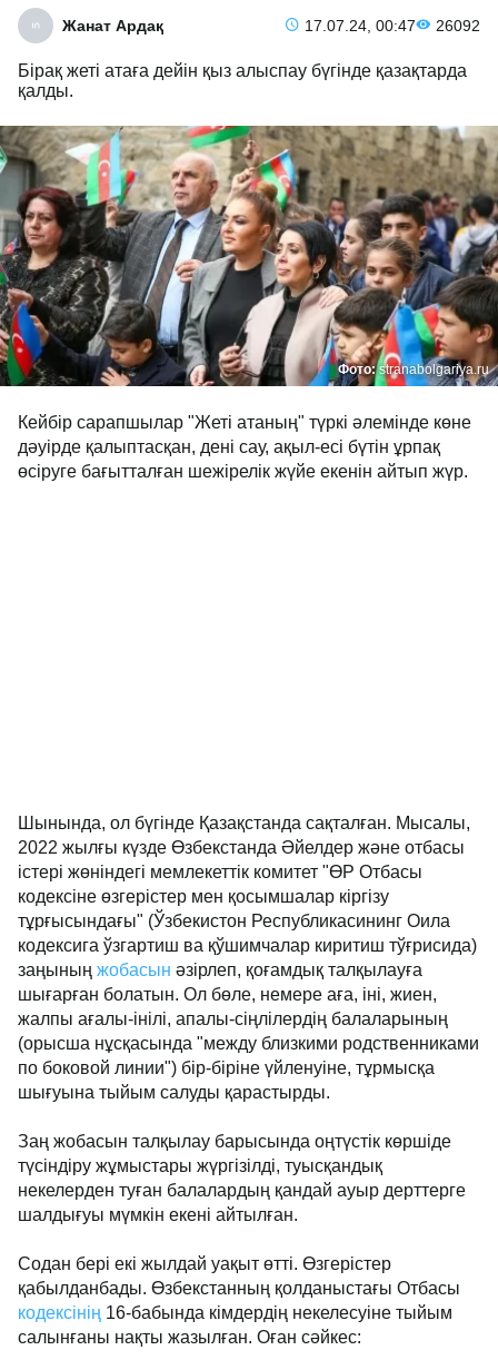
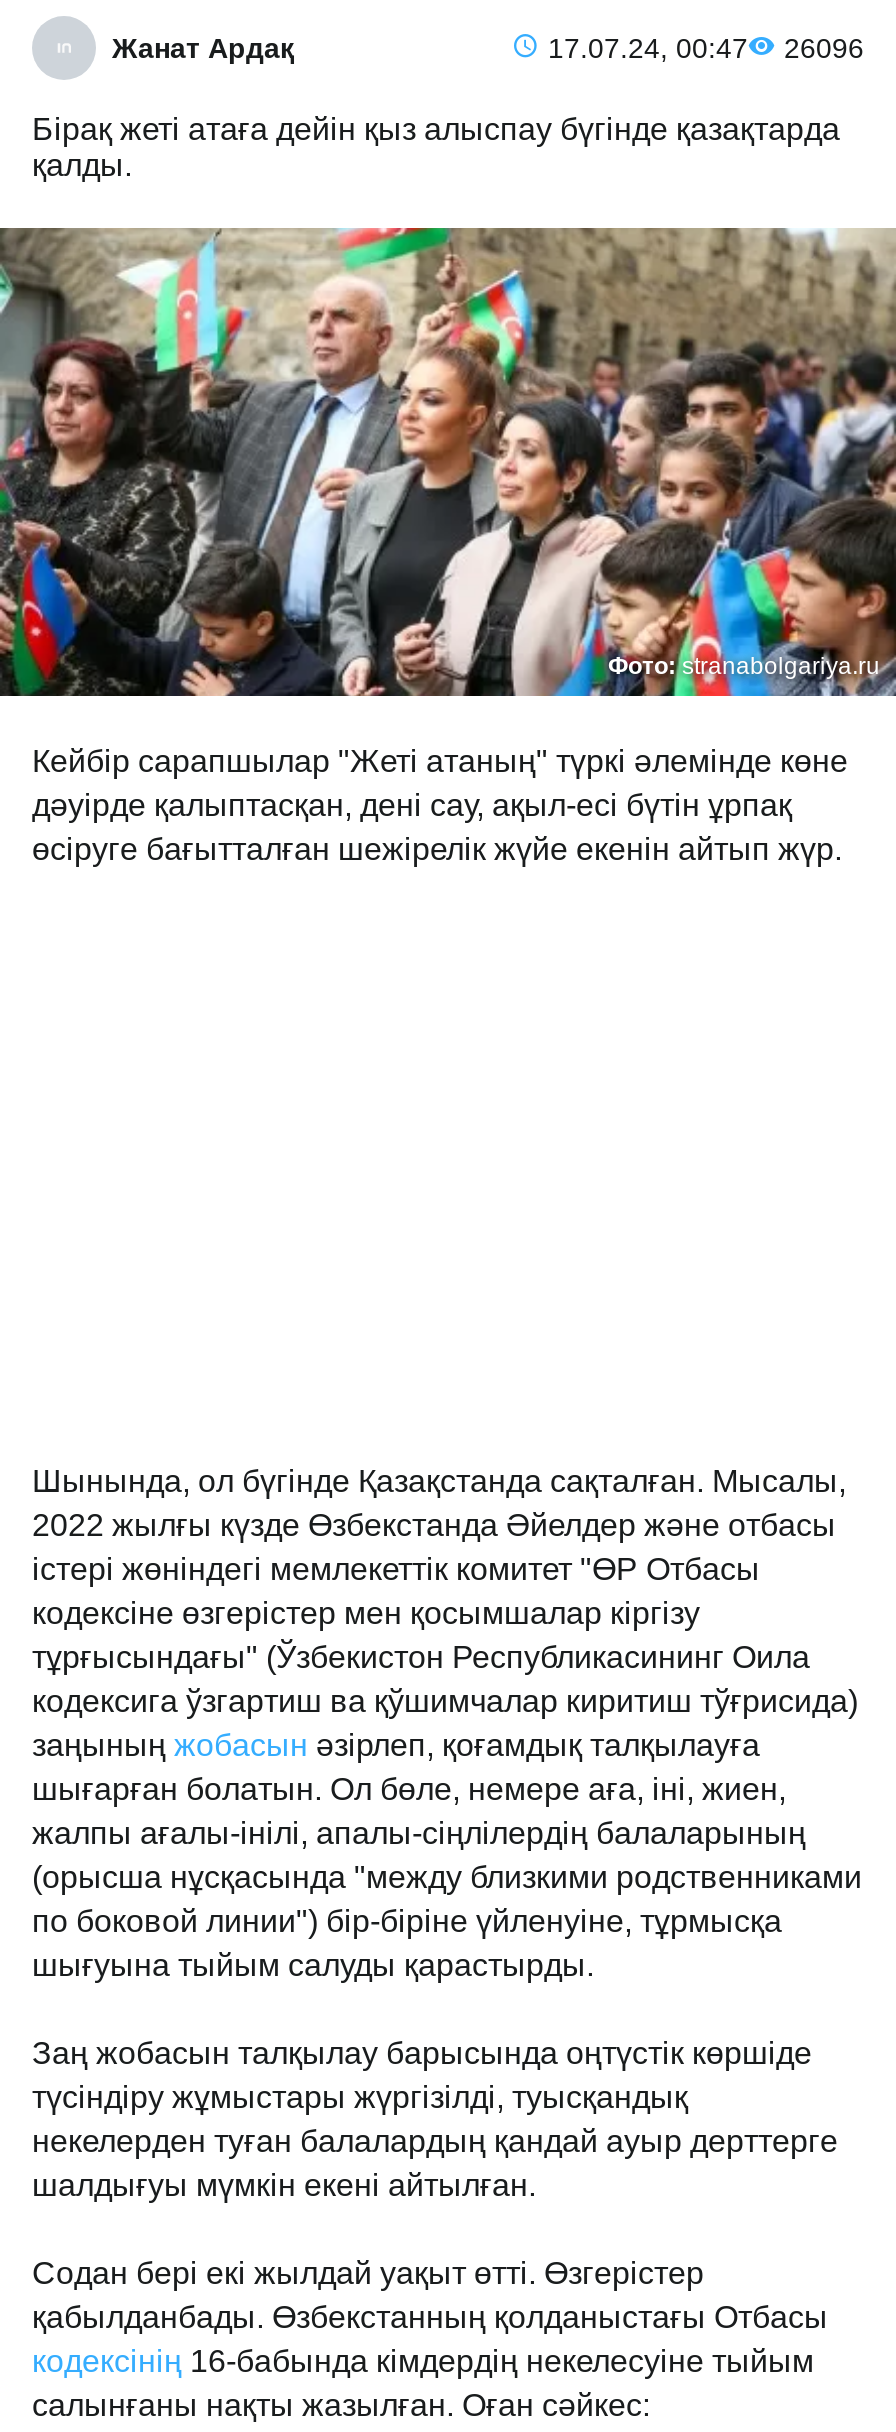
- 17.07.24, 00:47 26092
+ 17.07.24, 00:47 26096
